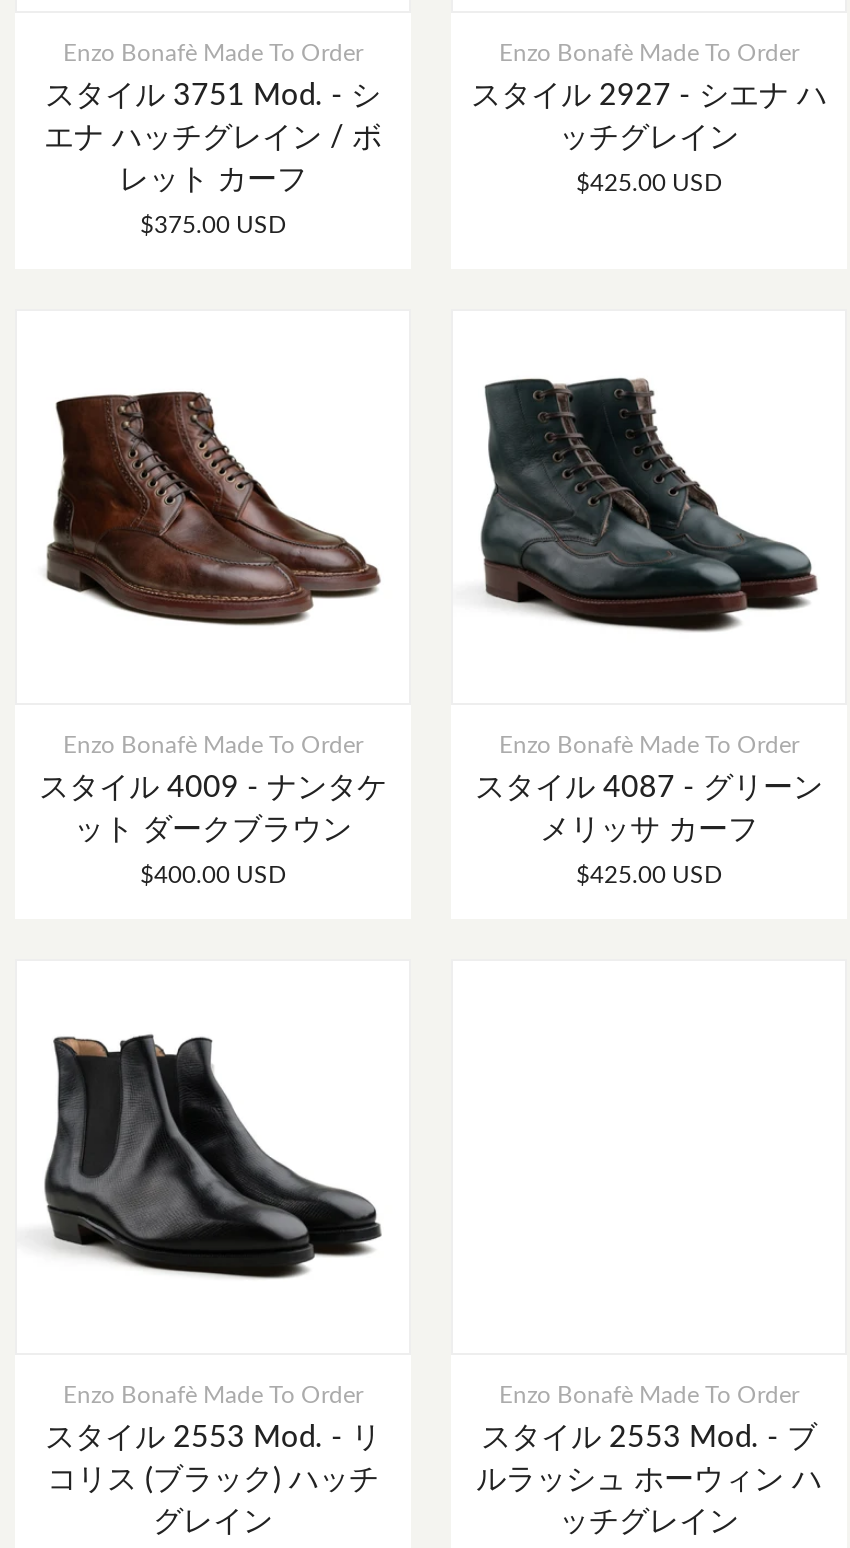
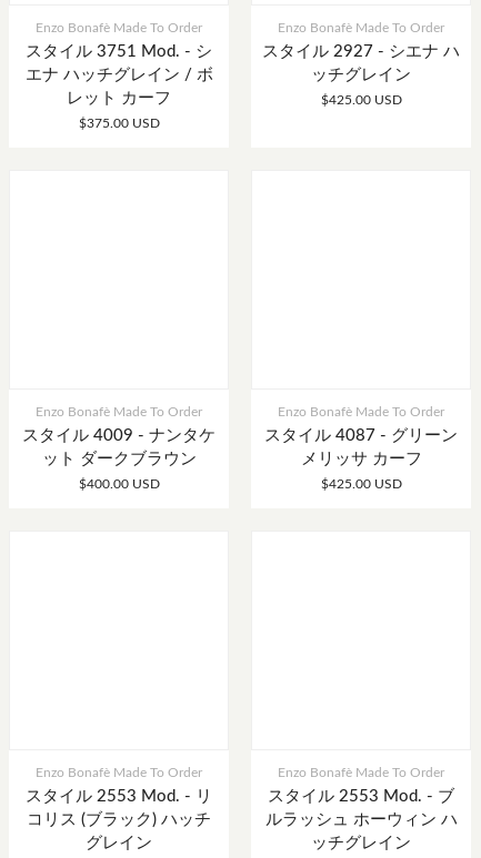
- [image]

- [image]

- [image]
